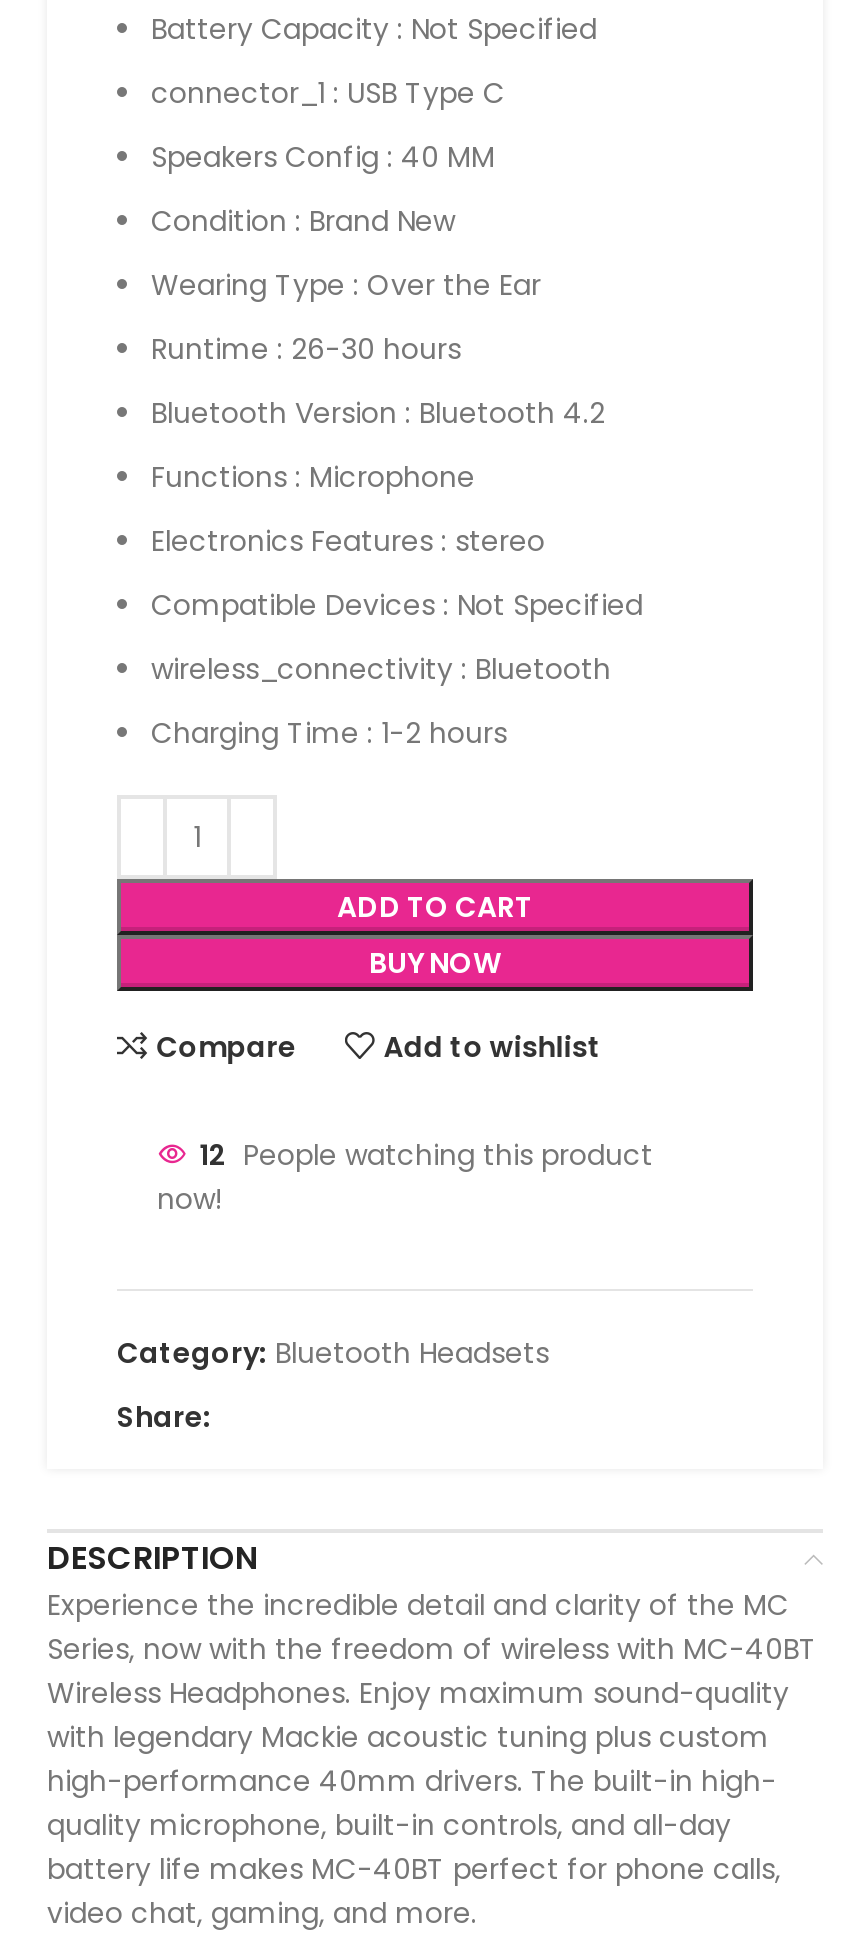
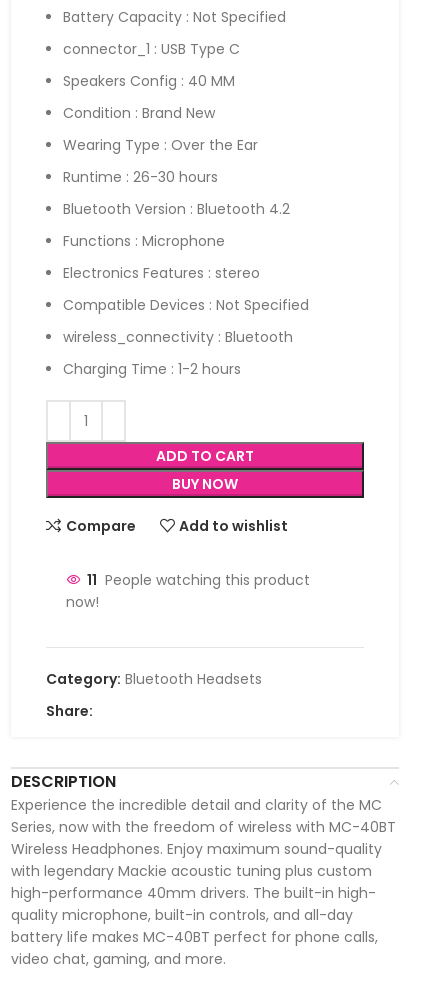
- 12 People watching this product
+ 11 People watching this product
